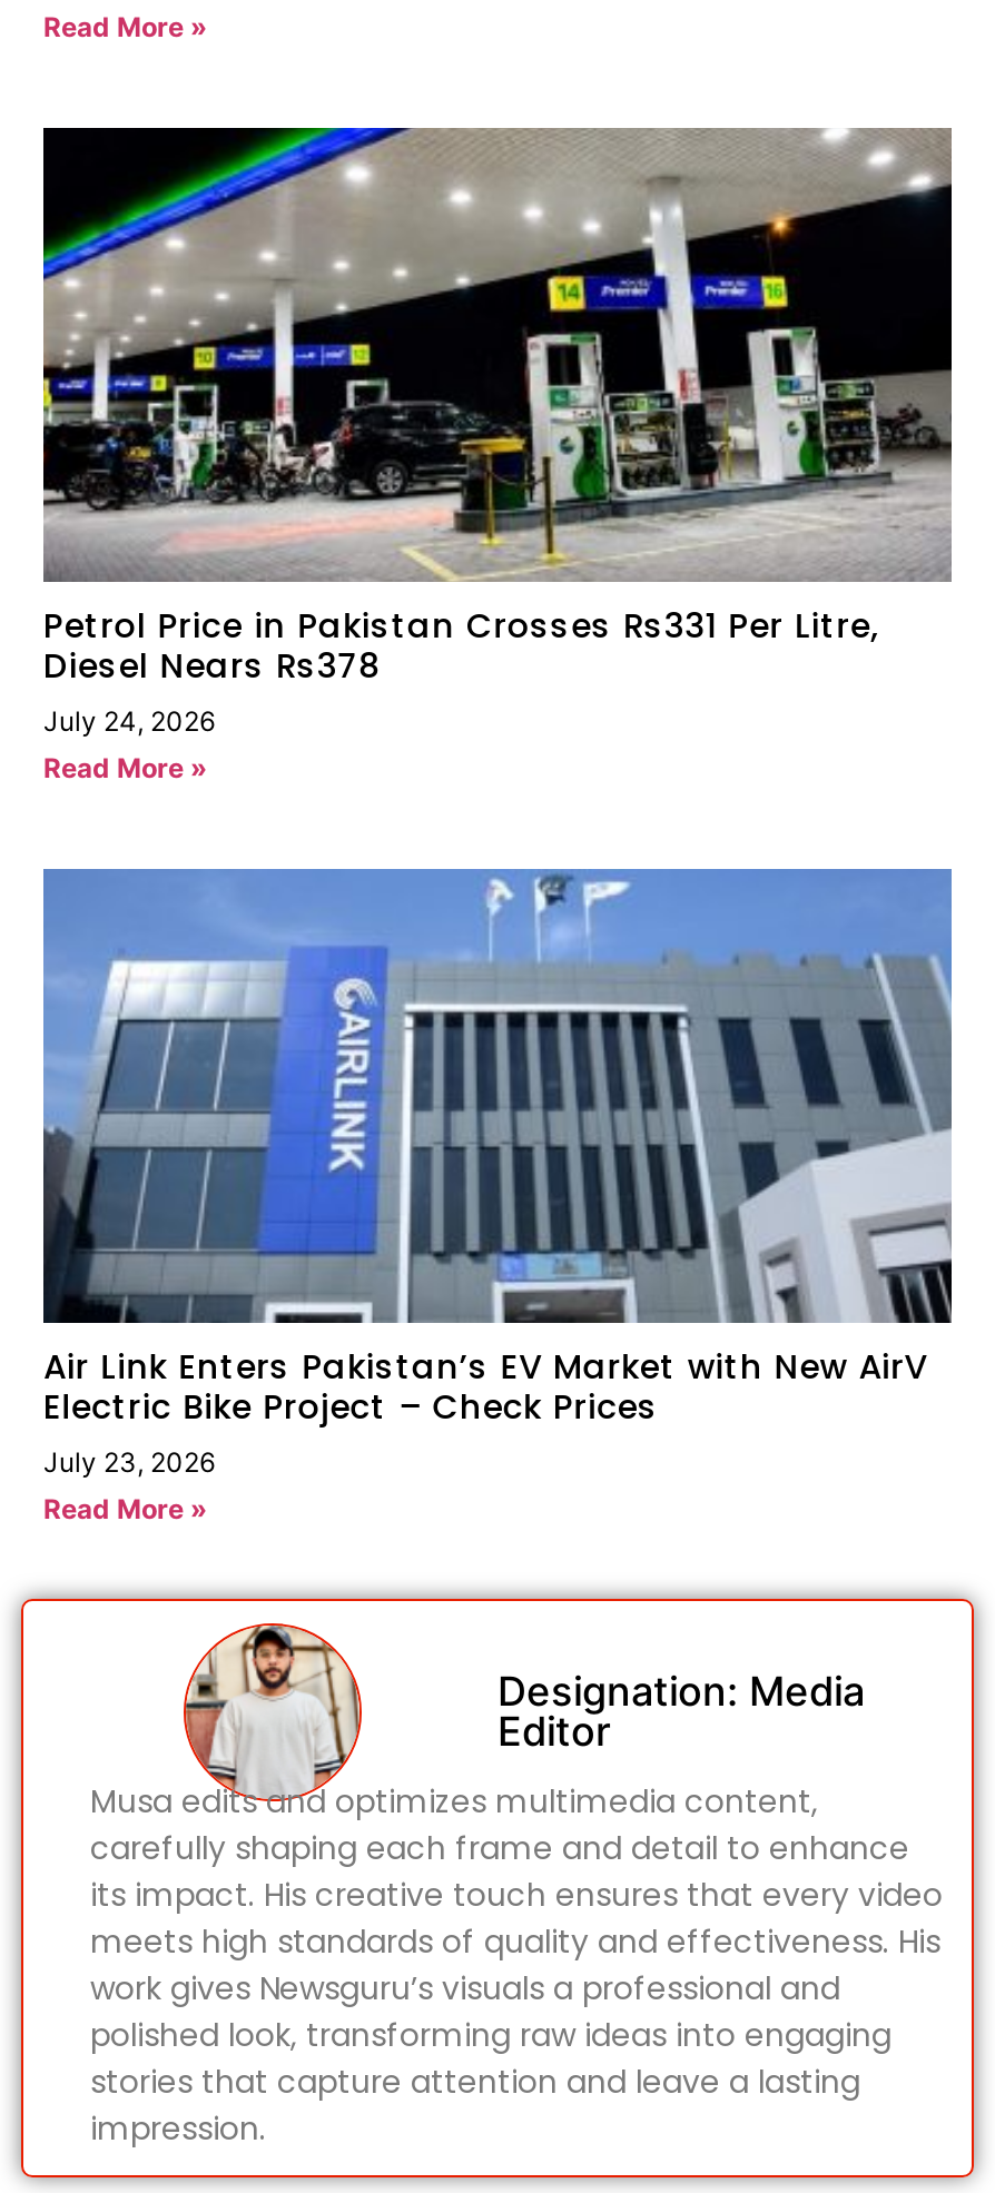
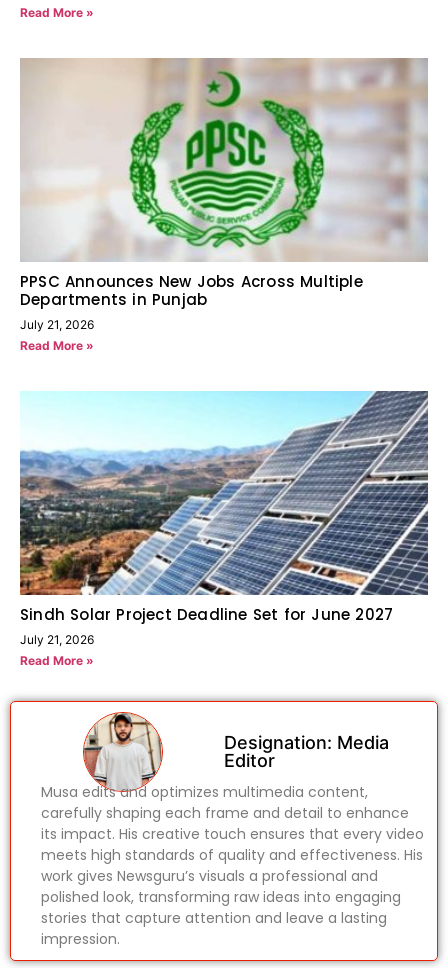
- [image]
- Petrol Price in Pakistan Crosses Rs331 Per Litre,
- Diesel Nears Rs378
- July 24, 2026
+ [image]
+ PPSC Announces New Jobs Across Multiple
+ Departments in Punjab
+ July 21, 2026

- [image]
- Air Link Enters Pakistan’s EV Market with New AirV
- Electric Bike Project – Check Prices
- July 23, 2026
+ [image]
+ Sindh Solar Project Deadline Set for June 2027
+ July 21, 2026
